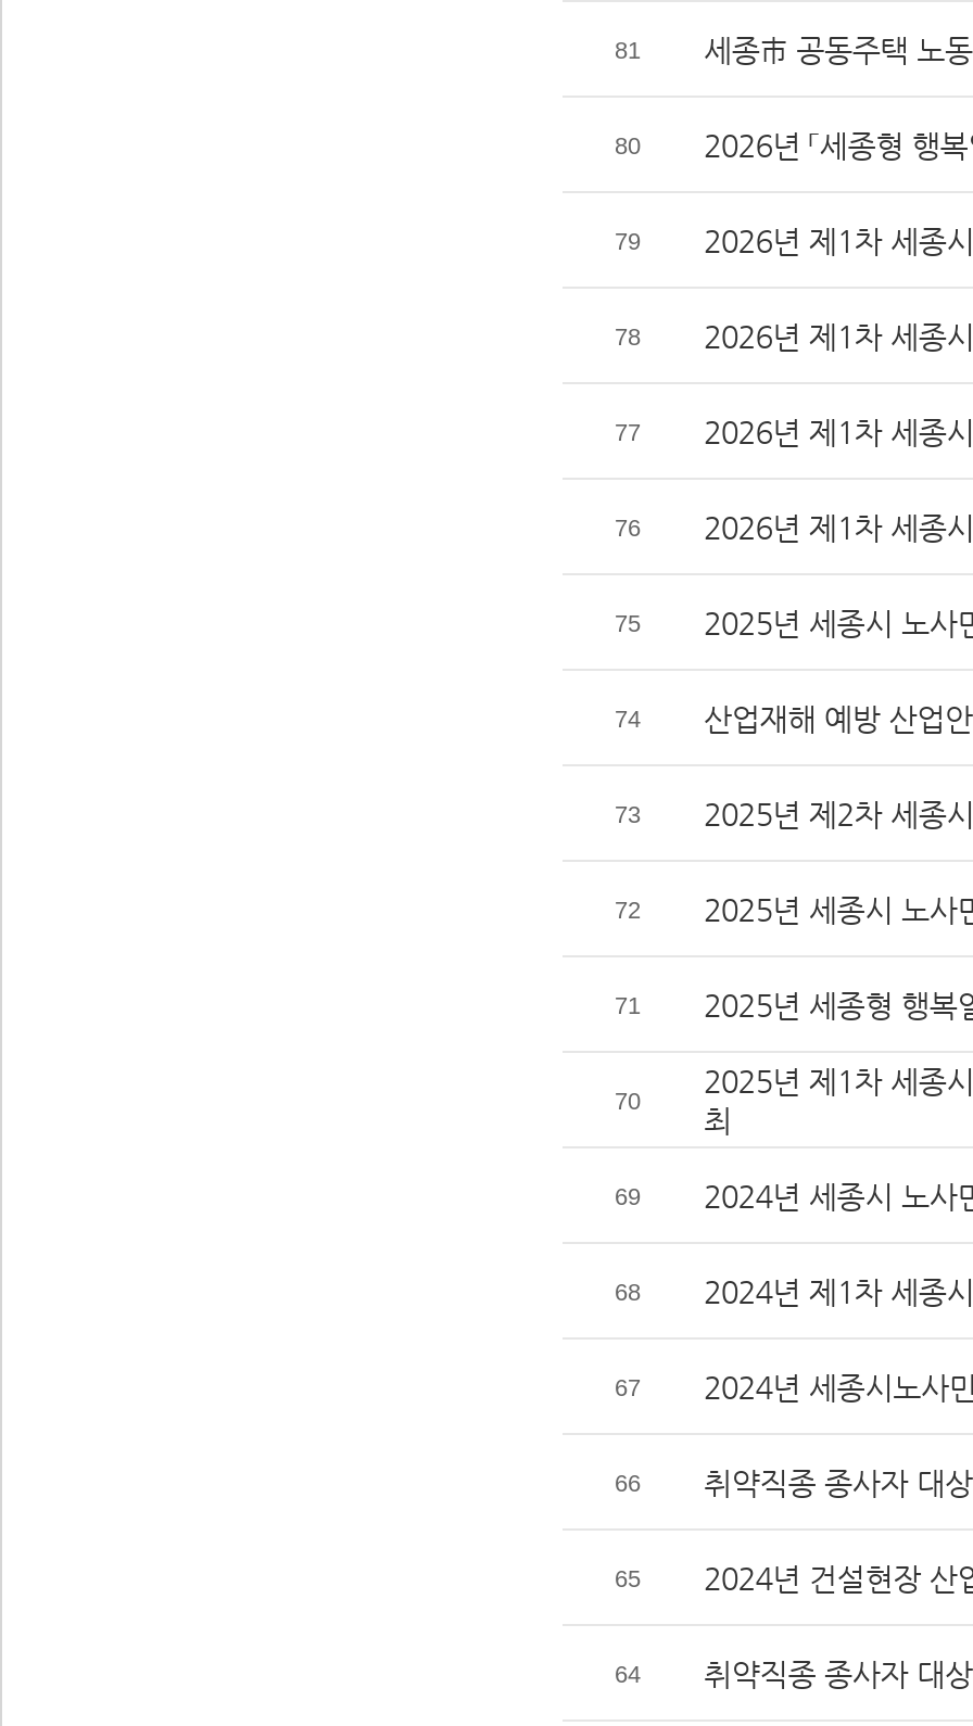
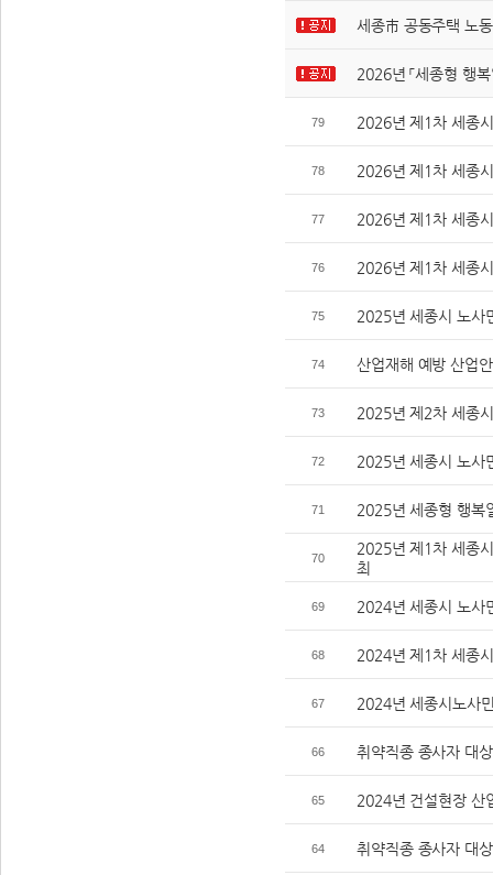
- 81

- 80
